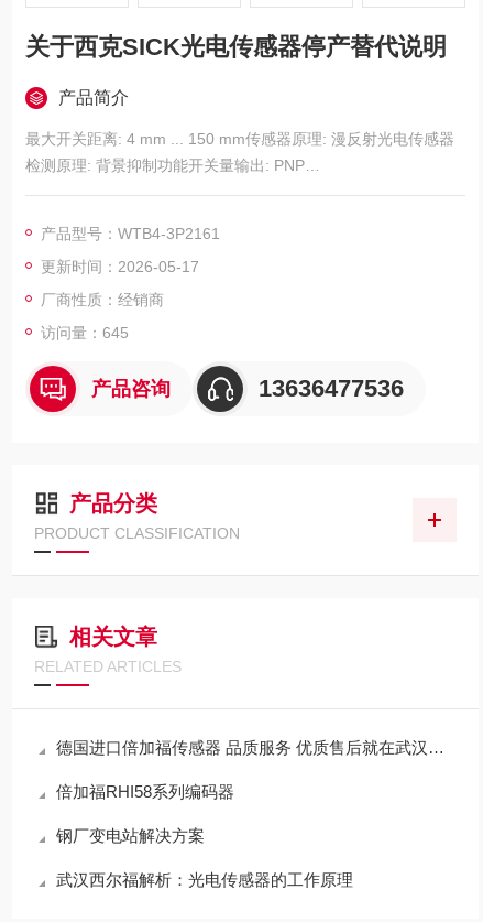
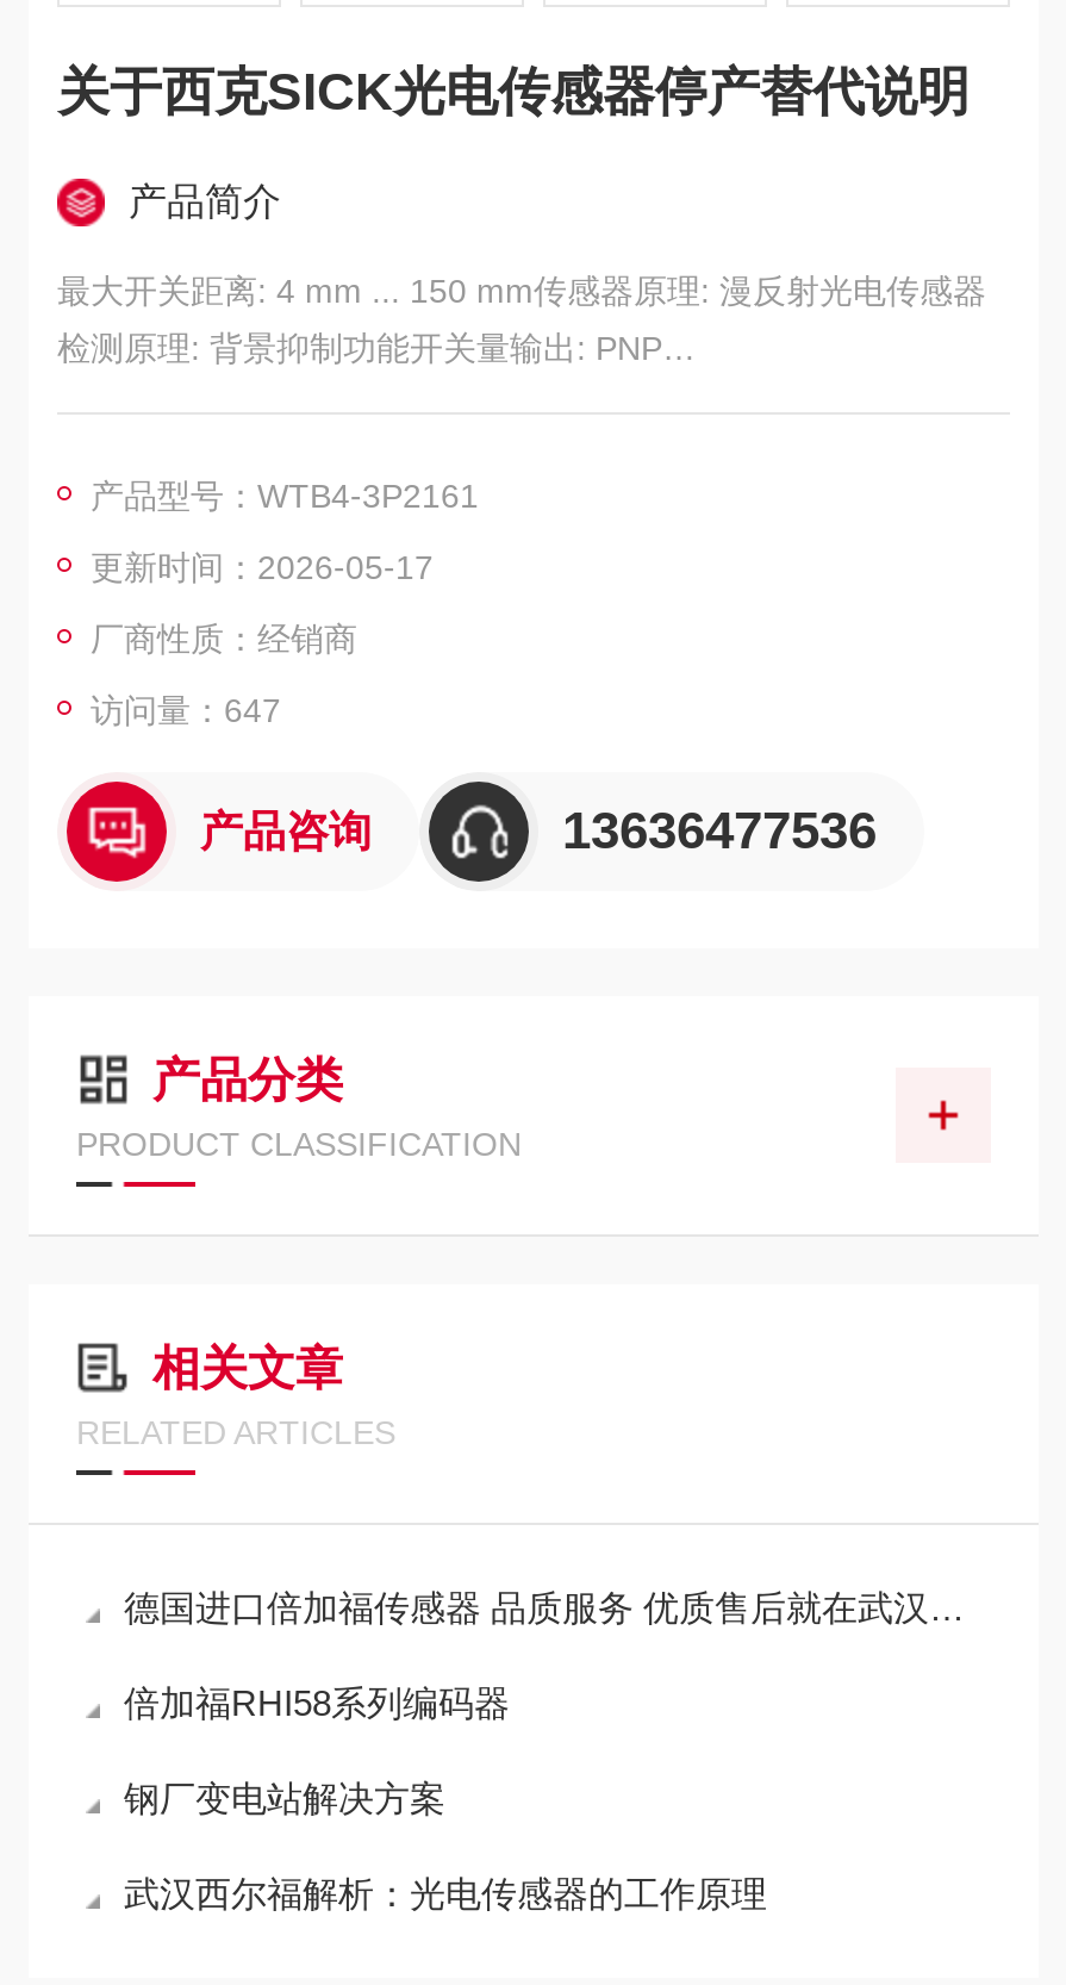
- 访问量：645
+ 访问量：647
